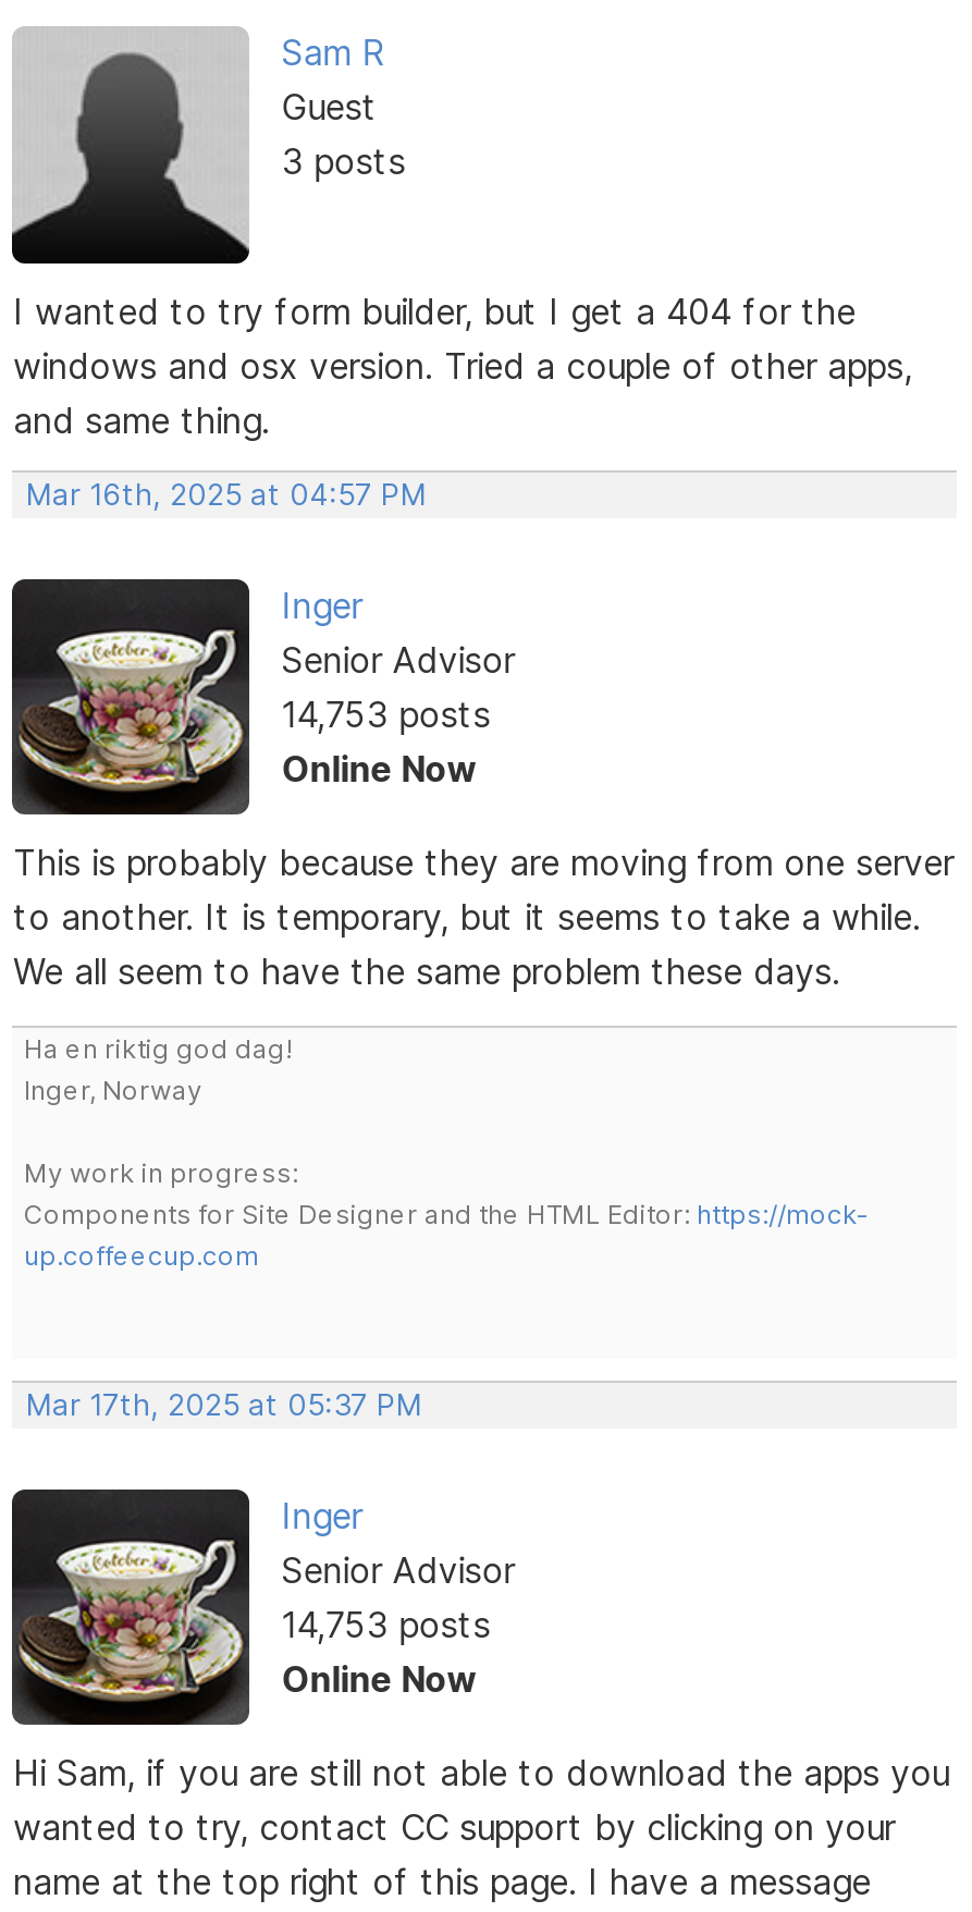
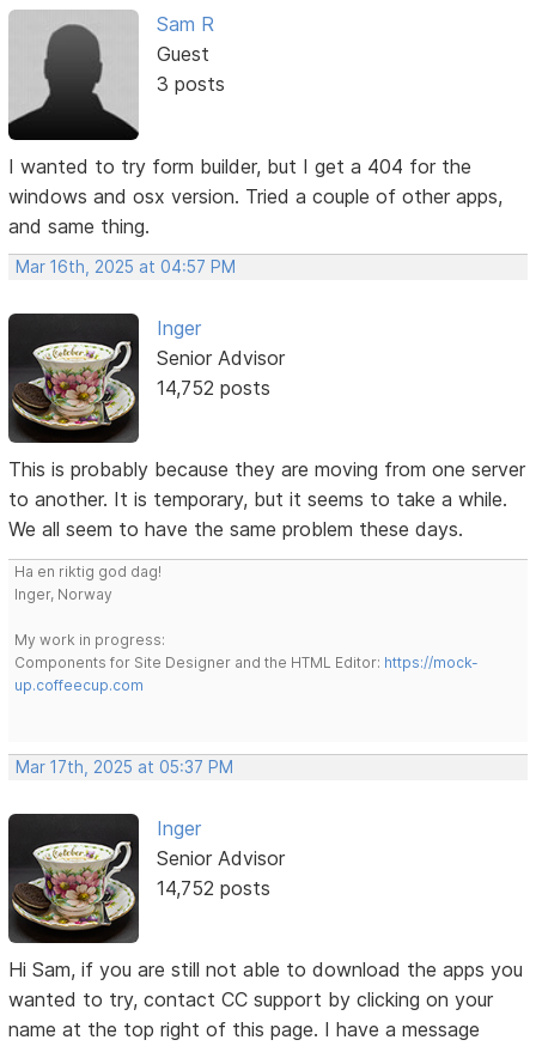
- 14,753 posts
- Online Now
+ 14,752 posts

- 14,753 posts
- Online Now
+ 14,752 posts
